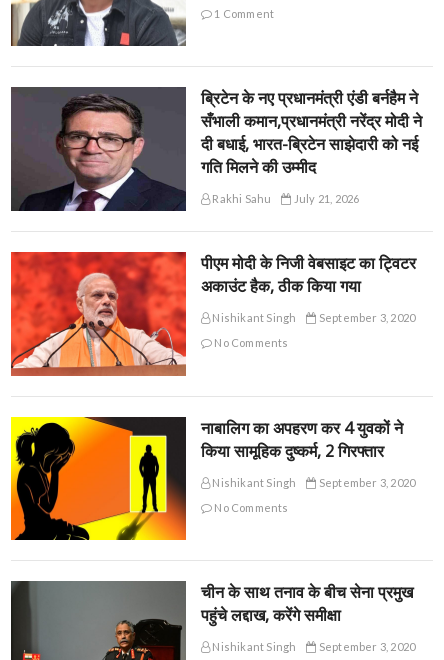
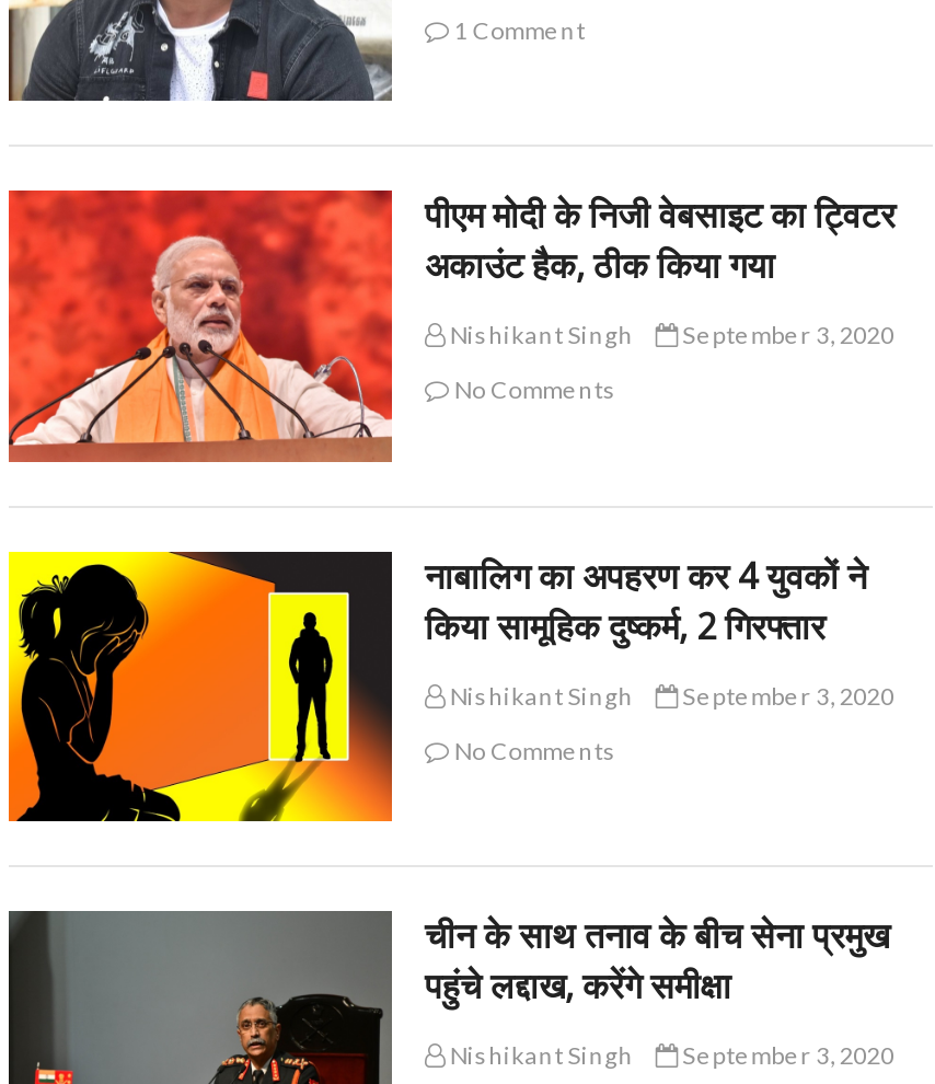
- [image]
- ब्रिटेन के नए प्रधानमंत्री एंडी बर्नहैम ने
- सँभाली कमान,प्रधानमंत्री नरेंद्र मोदी ने
- दी बधाई, भारत-ब्रिटेन साझेदारी को नई
- गति मिलने की उम्मीद
- Rakhi Sahu
- July 21, 2026
